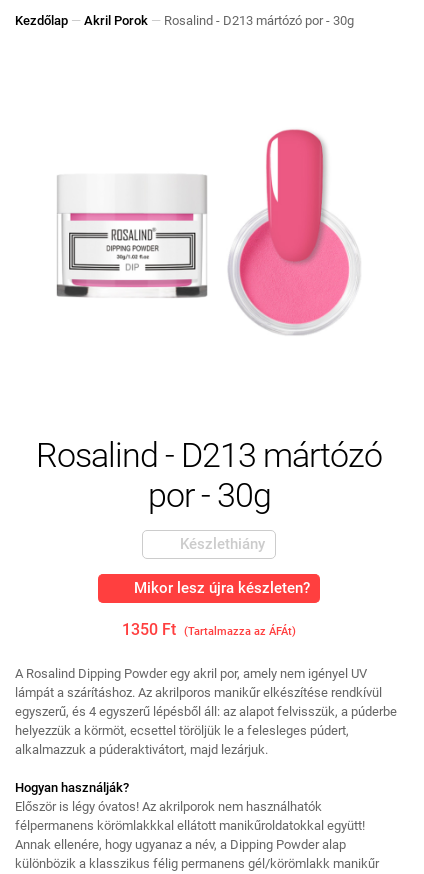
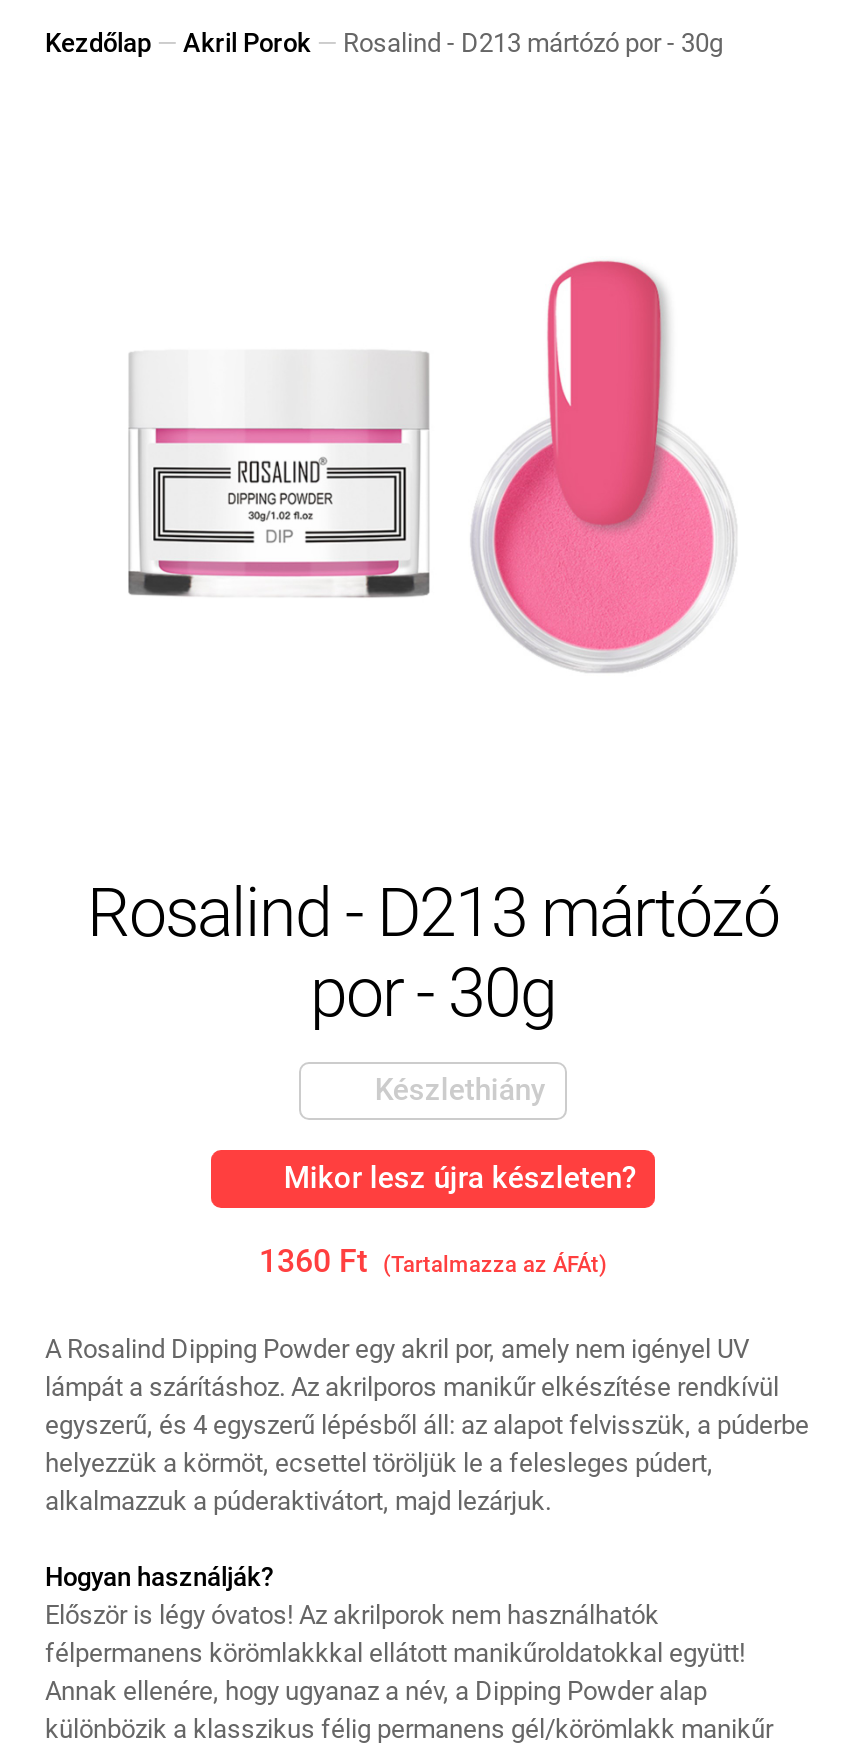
- 1350 Ft (Tartalmazza az ÁFÁt)
+ 1360 Ft (Tartalmazza az ÁFÁt)
